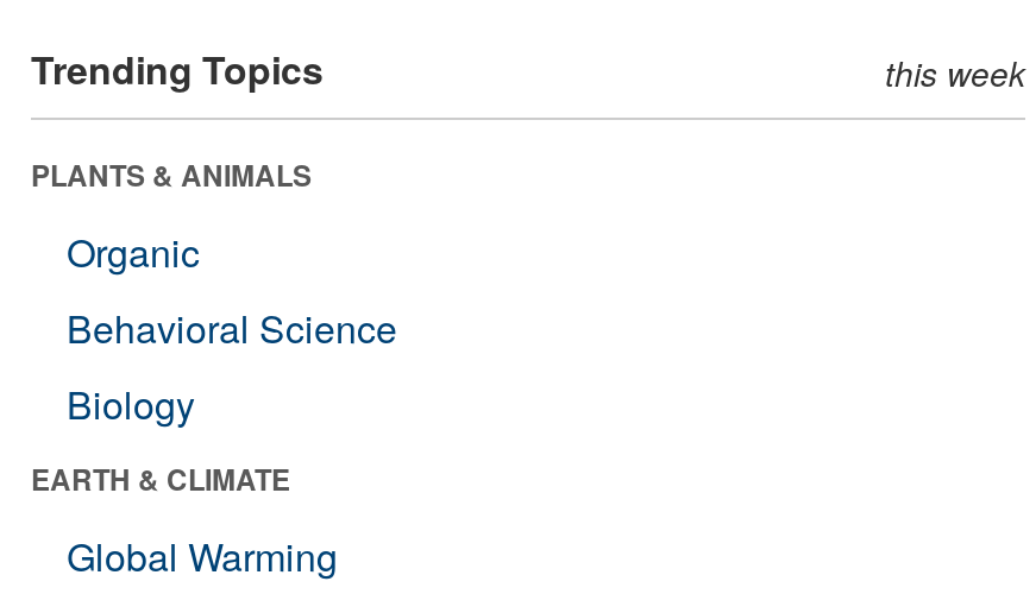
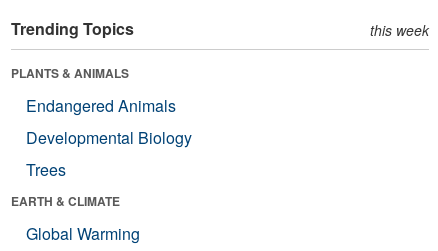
- Organic
- Behavioral Science
- Biology
+ Endangered Animals
+ Developmental Biology
+ Trees
